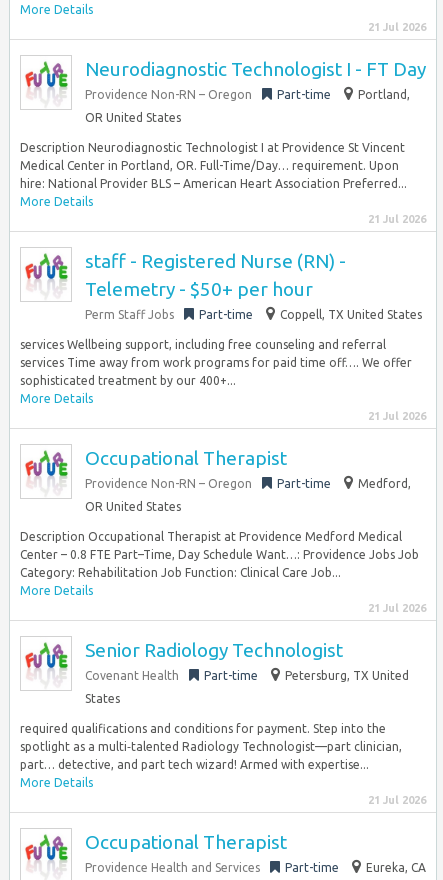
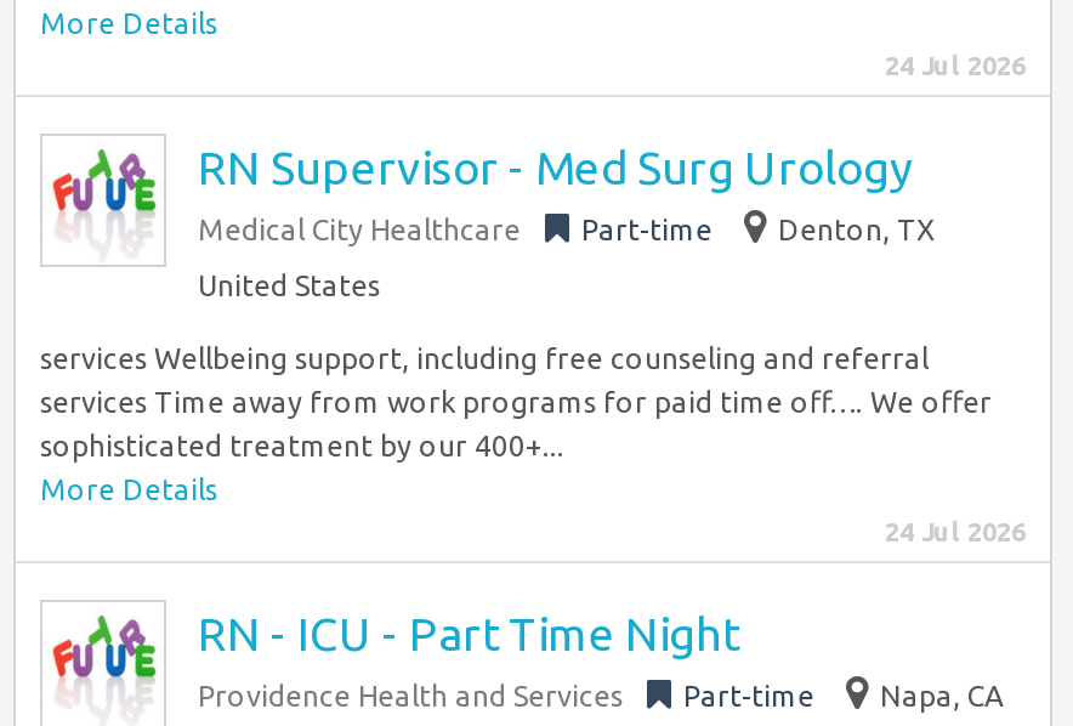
- 21 Jul 2026
+ 24 Jul 2026

- Neurodiagnostic Technologist I - FT Day
- Providence Non-RN – Oregon
+ RN Supervisor - Med Surg Urology
+ Medical City Healthcare

- Portland,
- OR United States
- Description Neurodiagnostic Technologist I at Providence St Vincent
- Medical Center in Portland, OR. Full-Time/Day… requirement. Upon
- hire: National Provider BLS – American Heart Association Preferred...
- More Details
- 21 Jul 2026
- staff - Registered Nurse (RN) -
- Telemetry - $50+ per hour
- Perm Staff Jobs
- Part-time
- Coppell, TX United States
+ Denton, TX
+ United States

- 21 Jul 2026
- Occupational Therapist
- Providence Non-RN – Oregon
- Part-time
- Medford,
- OR United States
- Description Occupational Therapist at Providence Medford Medical
- Center – 0.8 FTE Part–Time, Day Schedule Want…: Providence Jobs Job
- Category: Rehabilitation Job Function: Clinical Care Job...
- More Details
- 21 Jul 2026
- Senior Radiology Technologist
- Covenant Health
- Part-time
- Petersburg, TX United
- States
- required qualifications and conditions for payment. Step into the
- spotlight as a multi‑talented Radiology Technologist—part clinician,
- part… detective, and part tech wizard! Armed with expertise...
- More Details
- 21 Jul 2026
- Occupational Therapist
+ 24 Jul 2026
+ RN - ICU - Part Time Night

- Eureka, CA
+ Napa, CA
